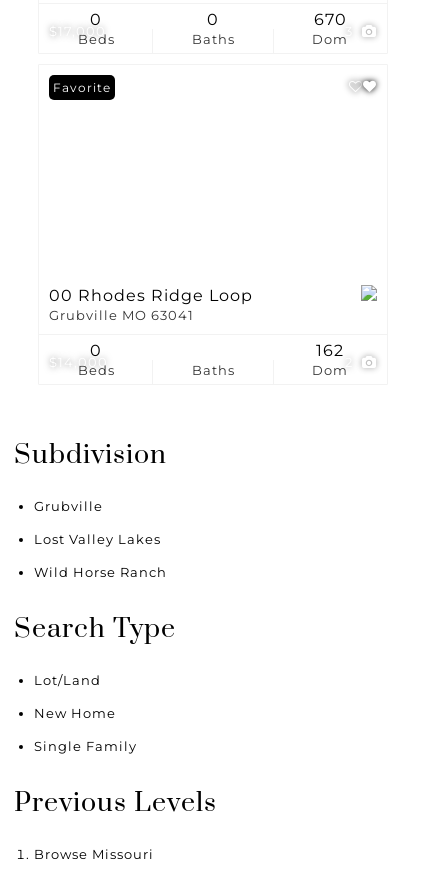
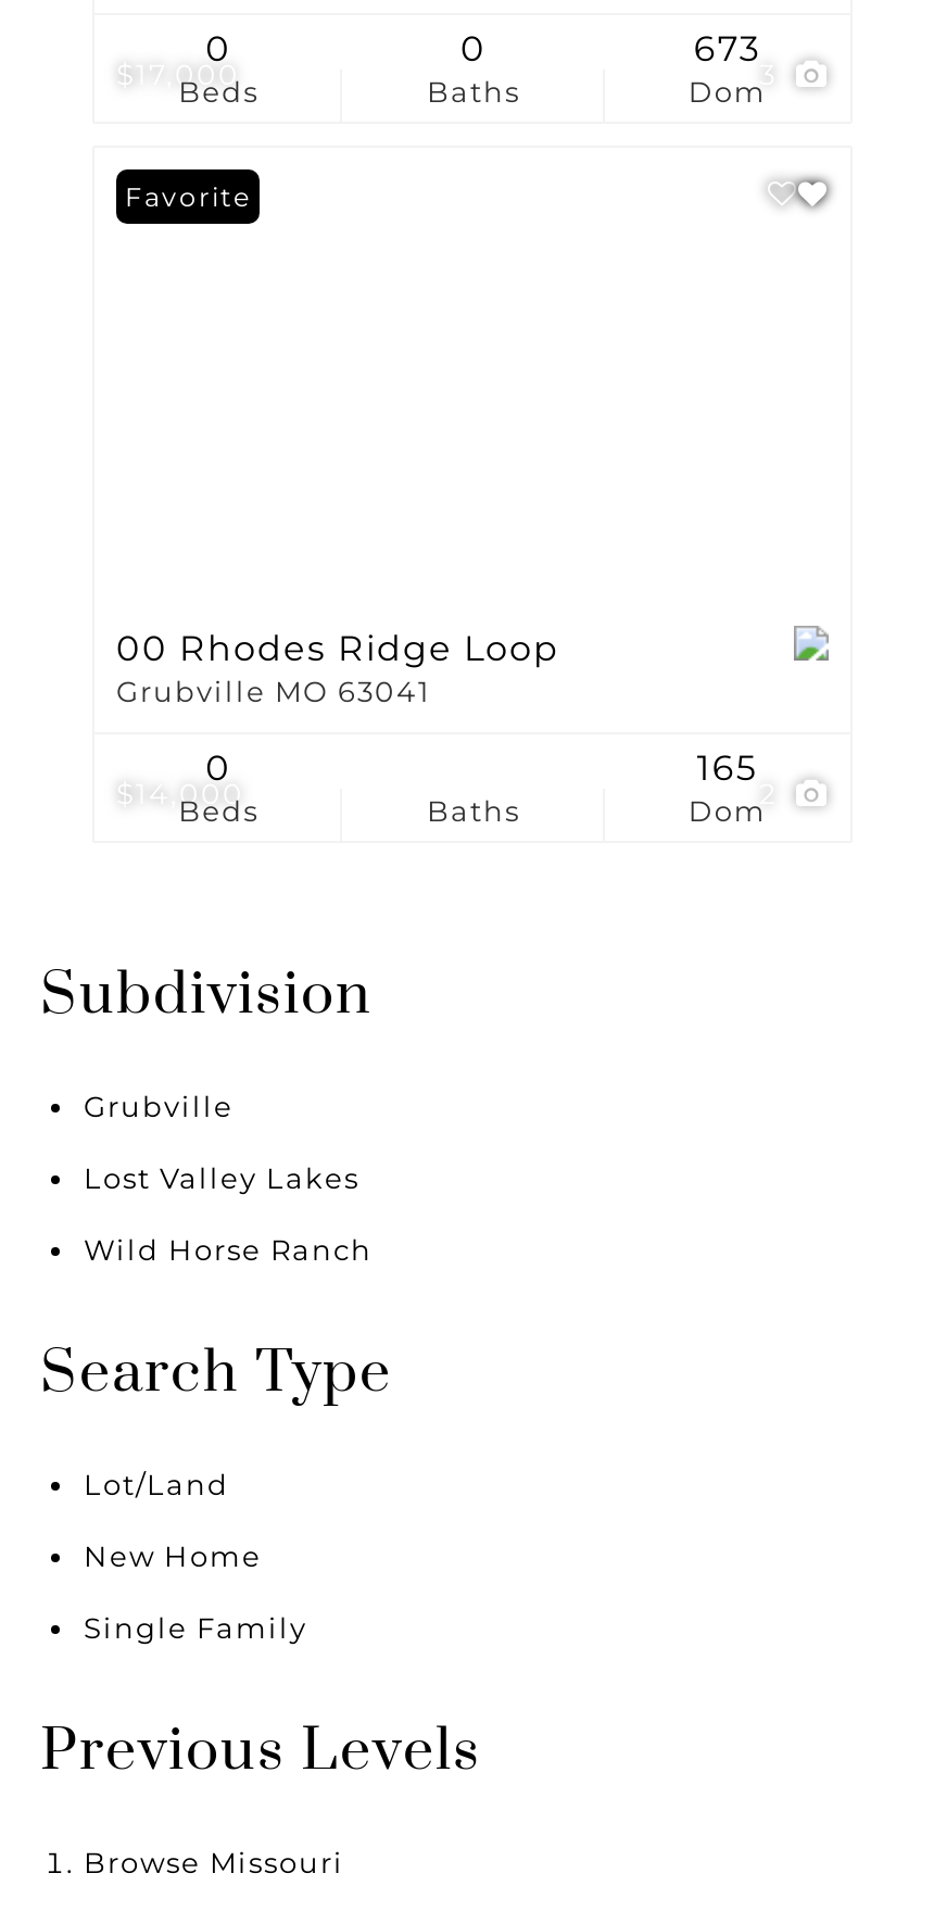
- 670
+ 673

- 162
+ 165
